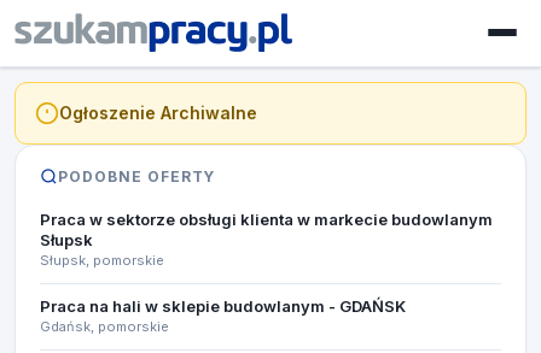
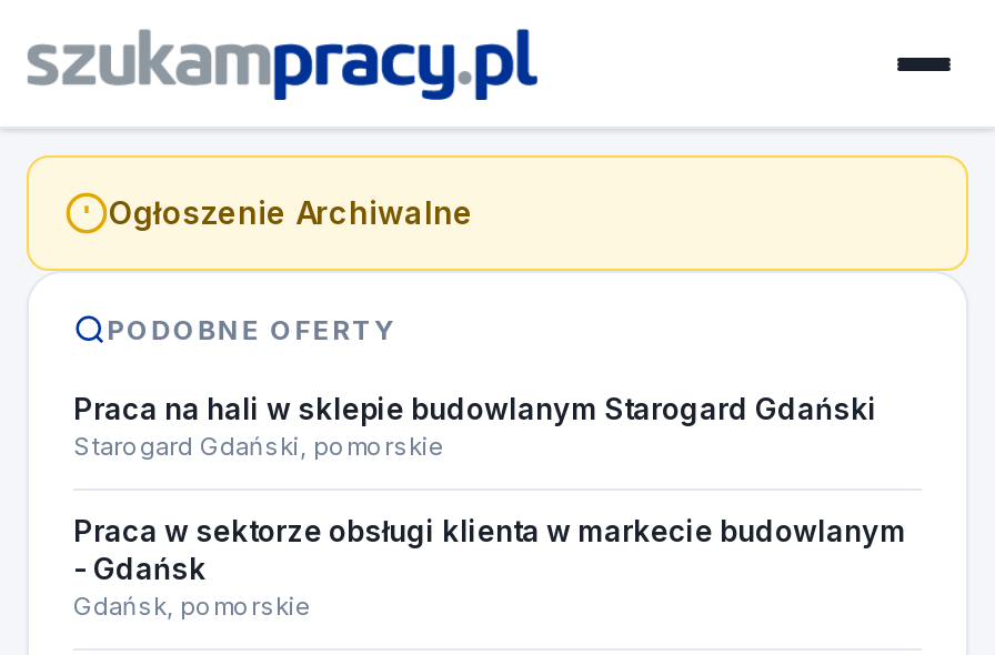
+ Praca na hali w sklepie budowlanym Starogard Gdański
+ Starogard Gdański, pomorskie

moved down: Praca w sektorze obsługi klienta w markecie budowlanym

- Słupsk
- Słupsk, pomorskie
- Praca na hali w sklepie budowlanym - GDAŃSK
+ - Gdańsk
